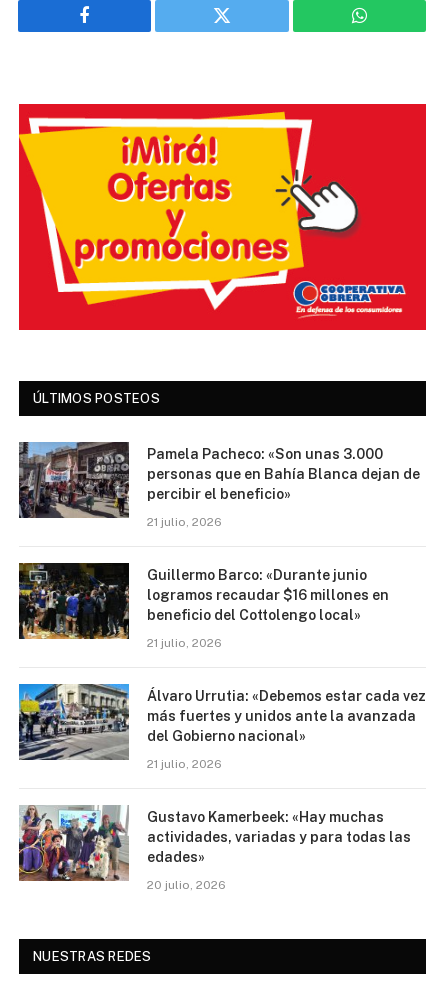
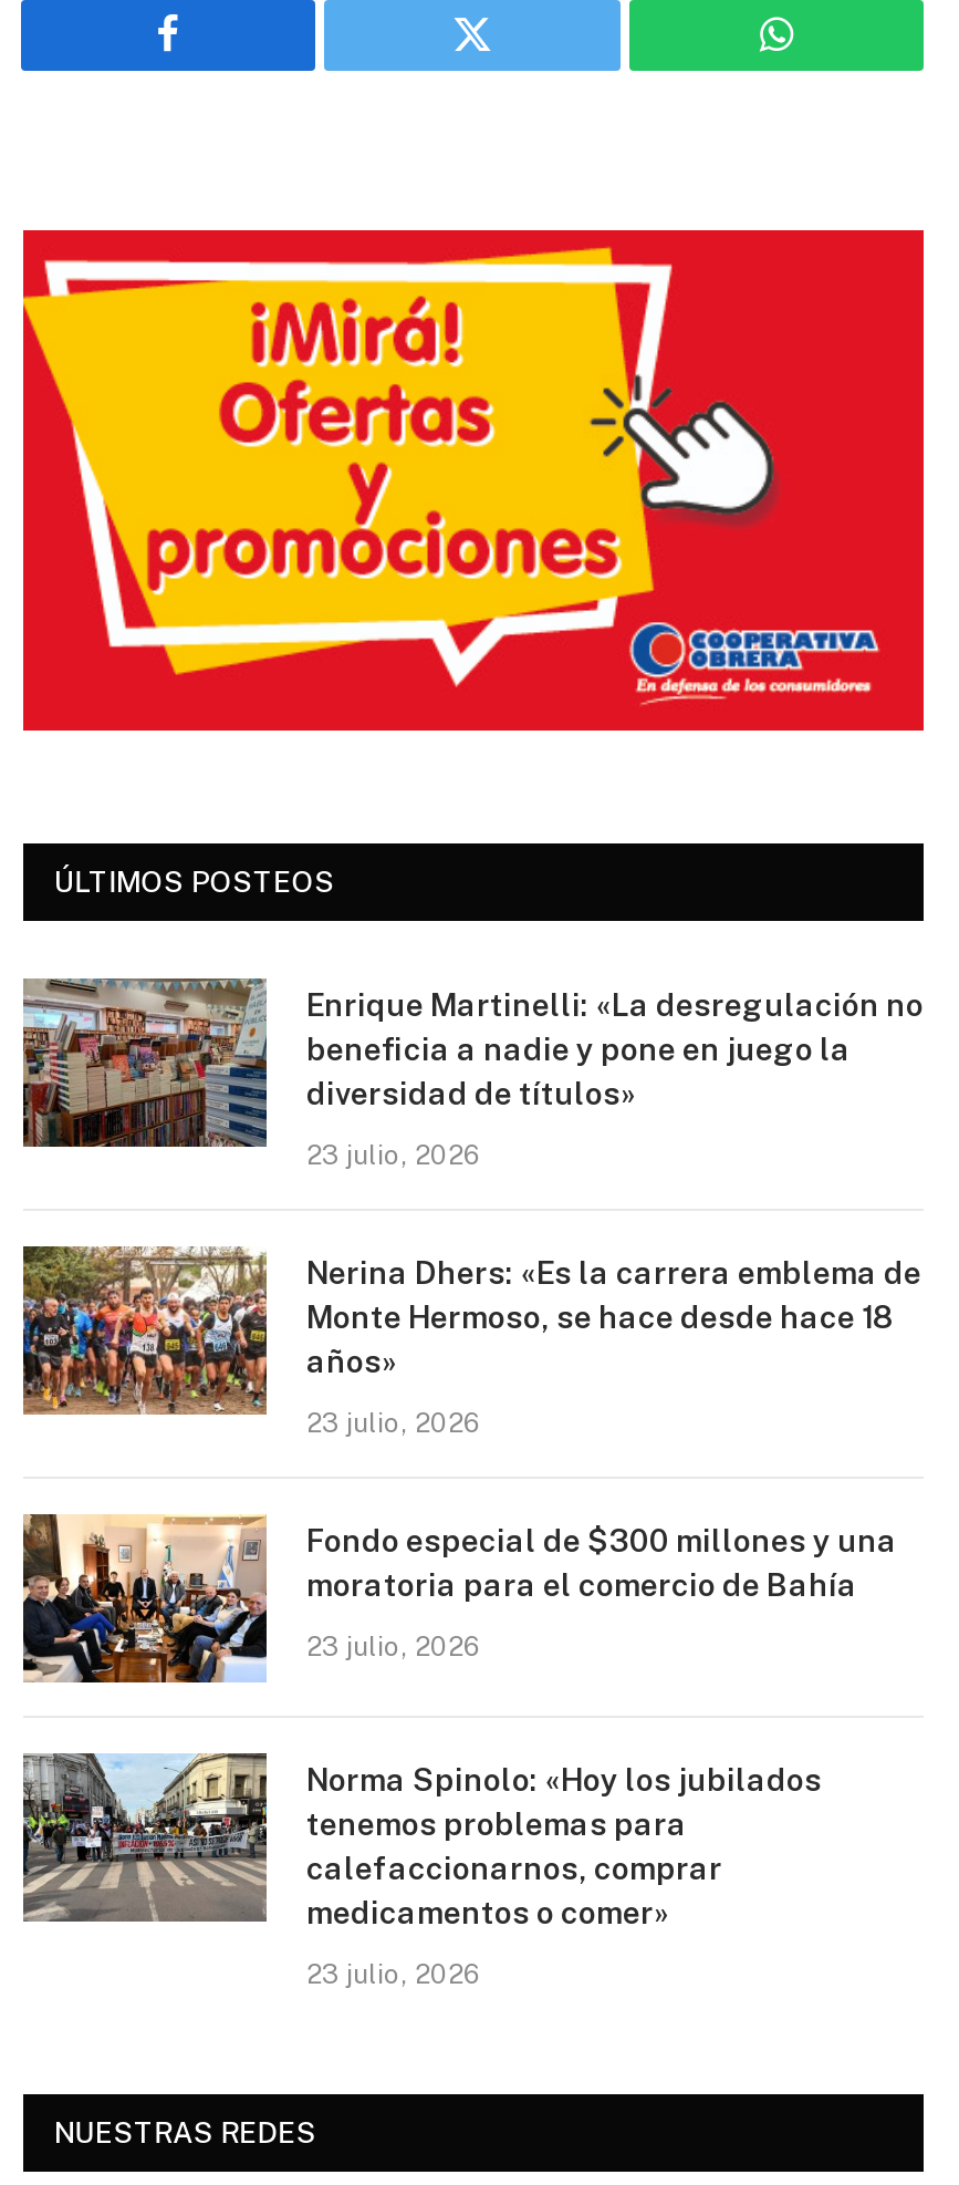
- [image]
- Pamela Pacheco: «Son unas 3.000
- personas que en Bahía Blanca dejan de
- percibir el beneficio»
+ [image]
+ Enrique Martinelli: «La desregulación no
+ beneficia a nadie y pone en juego la
+ diversidad de títulos»

- 21 julio, 2026
+ 23 julio, 2026

- [image]
- Guillermo Barco: «Durante junio
- logramos recaudar $16 millones en
- beneficio del Cottolengo local»
+ [image]
+ Nerina Dhers: «Es la carrera emblema de
+ Monte Hermoso, se hace desde hace 18
+ años»

- 21 julio, 2026
+ 23 julio, 2026

- [image]
- Álvaro Urrutia: «Debemos estar cada vez
- más fuertes y unidos ante la avanzada
- del Gobierno nacional»
+ [image]
+ Fondo especial de $300 millones y una
+ moratoria para el comercio de Bahía

- 21 julio, 2026
+ 23 julio, 2026

- [image]
- Gustavo Kamerbeek: «Hay muchas
- actividades, variadas y para todas las
- edades»
+ [image]
+ Norma Spinolo: «Hoy los jubilados
+ tenemos problemas para
+ calefaccionarnos, comprar
+ medicamentos o comer»

- 20 julio, 2026
+ 23 julio, 2026
